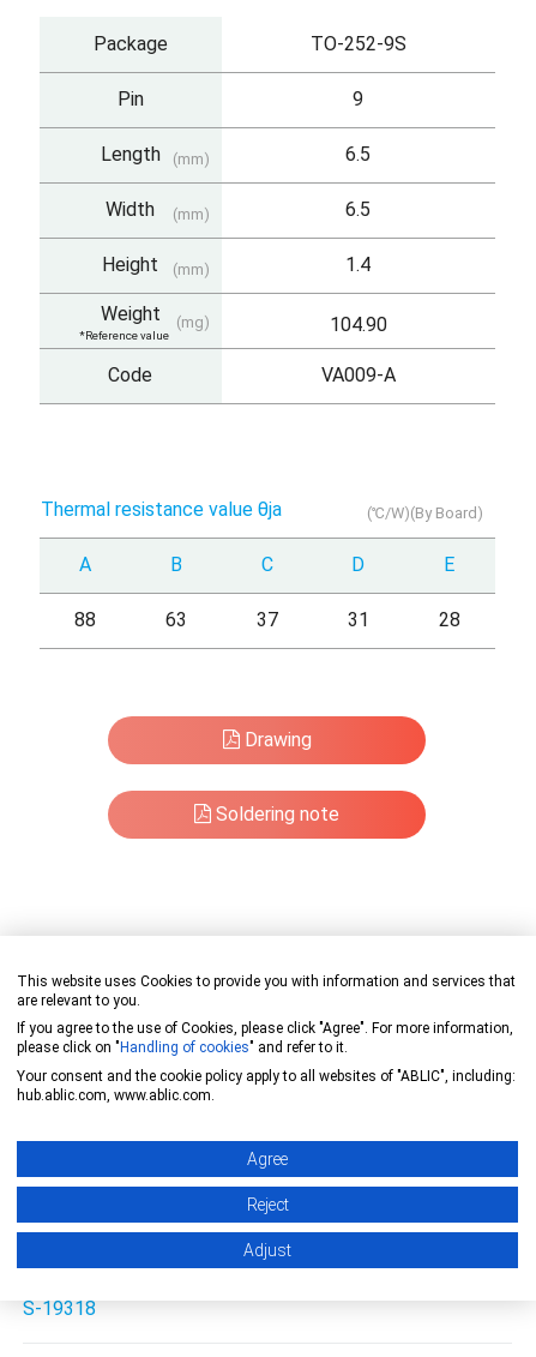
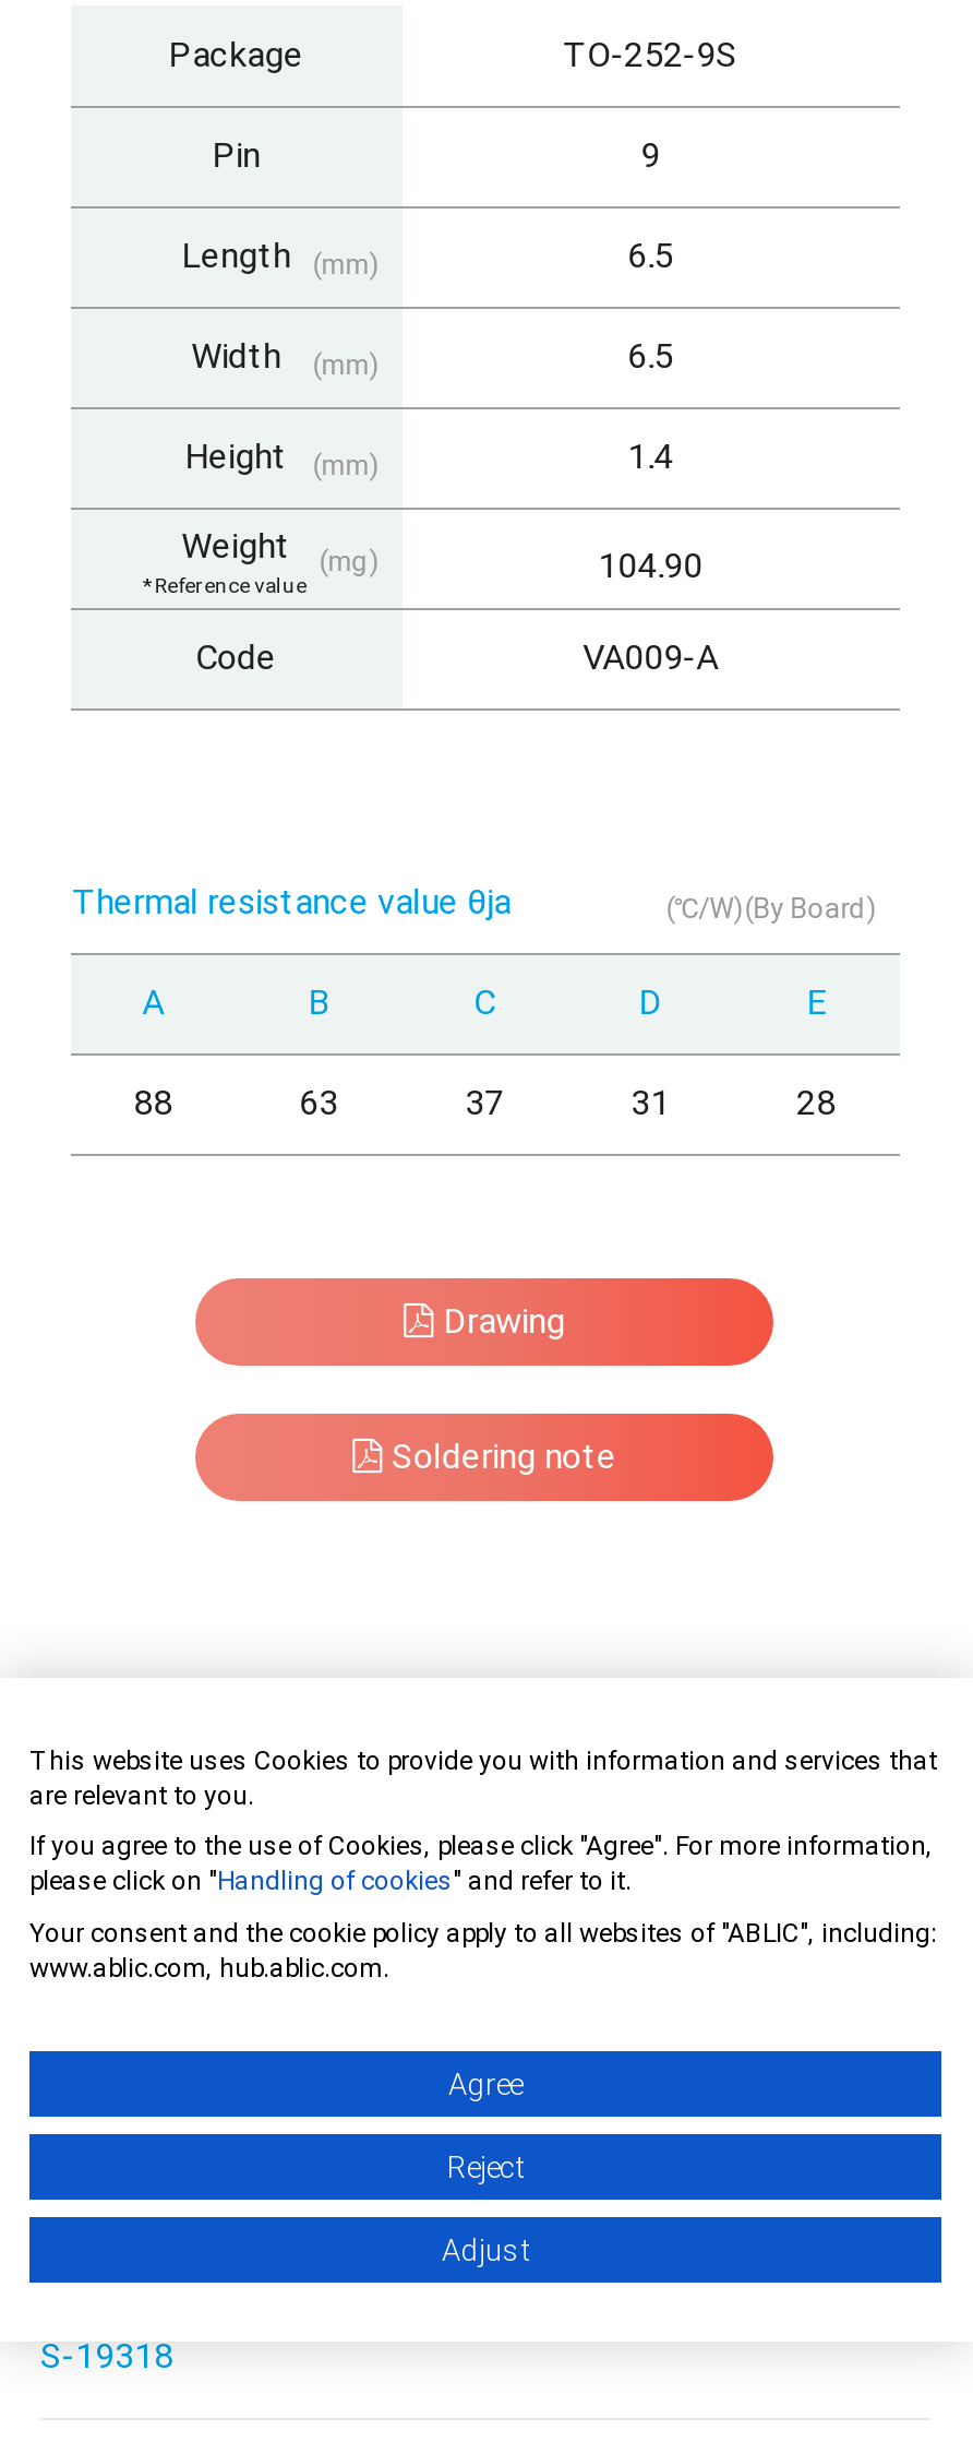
- hub.ablic.com, www.ablic.com.
+ www.ablic.com, hub.ablic.com.
